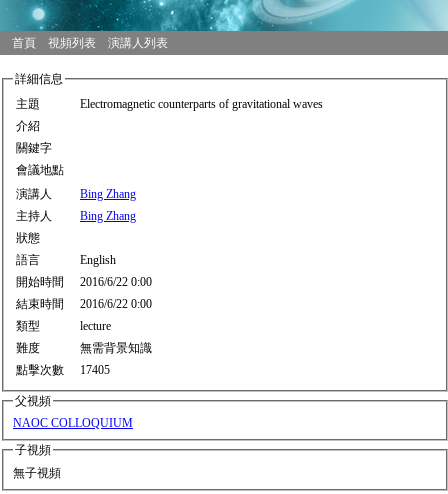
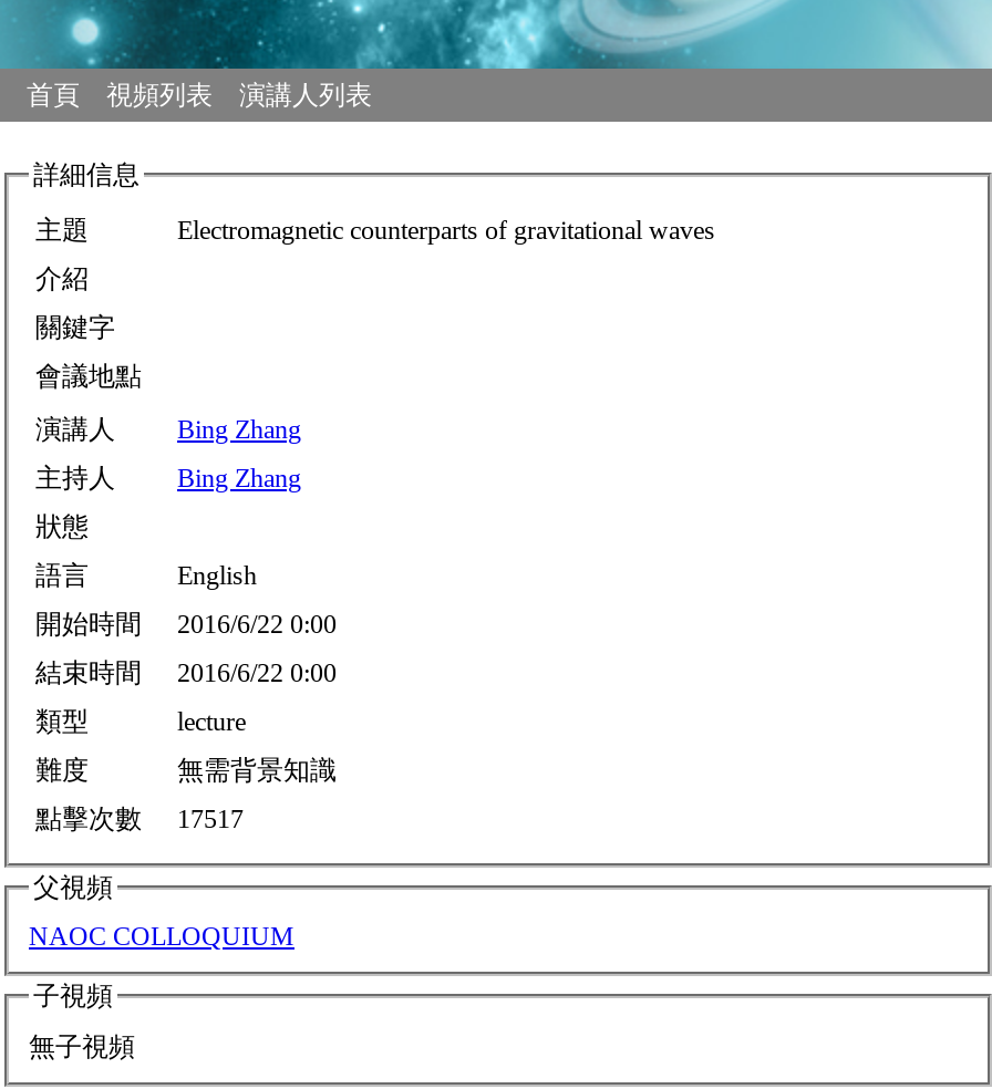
- 點擊次數 17405
+ 點擊次數 17517
